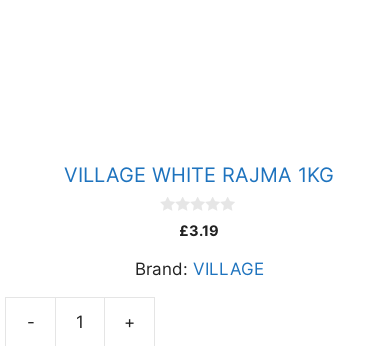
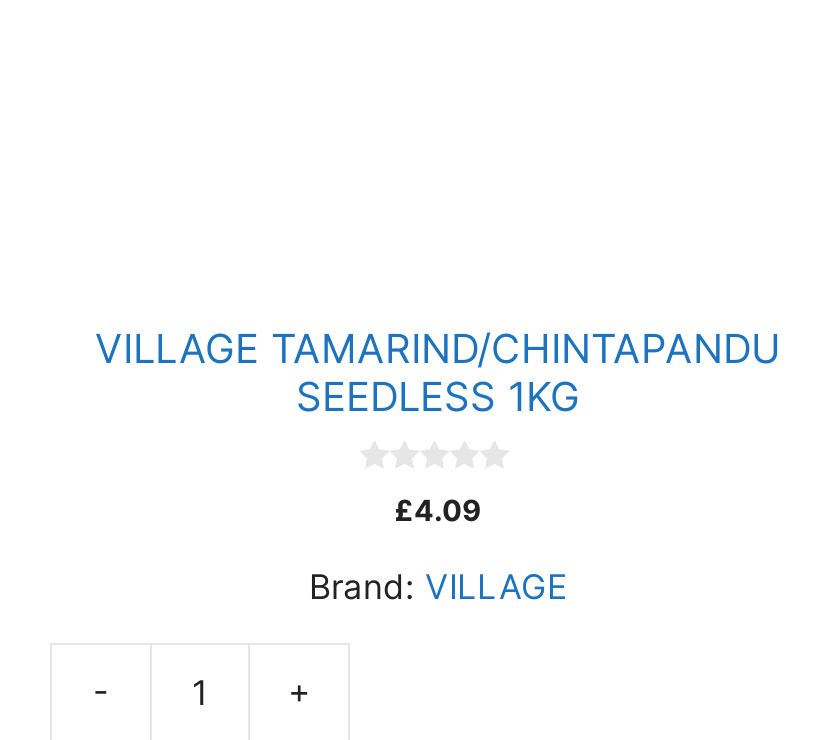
- VILLAGE WHITE RAJMA 1KG
+ VILLAGE TAMARIND/CHINTAPANDU
+ SEEDLESS 1KG

- £3.19
+ £4.09
